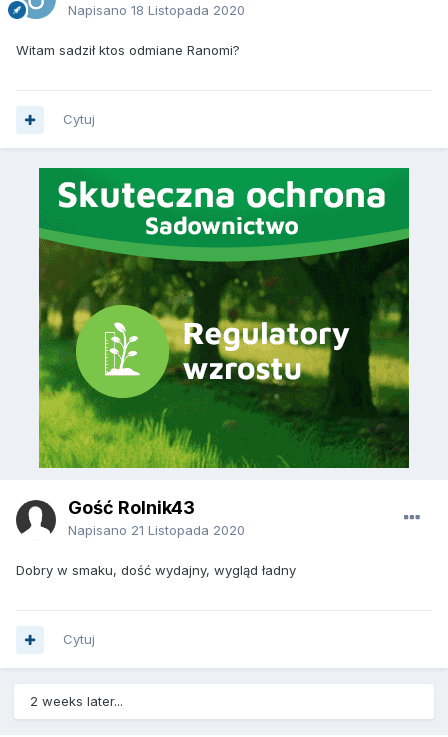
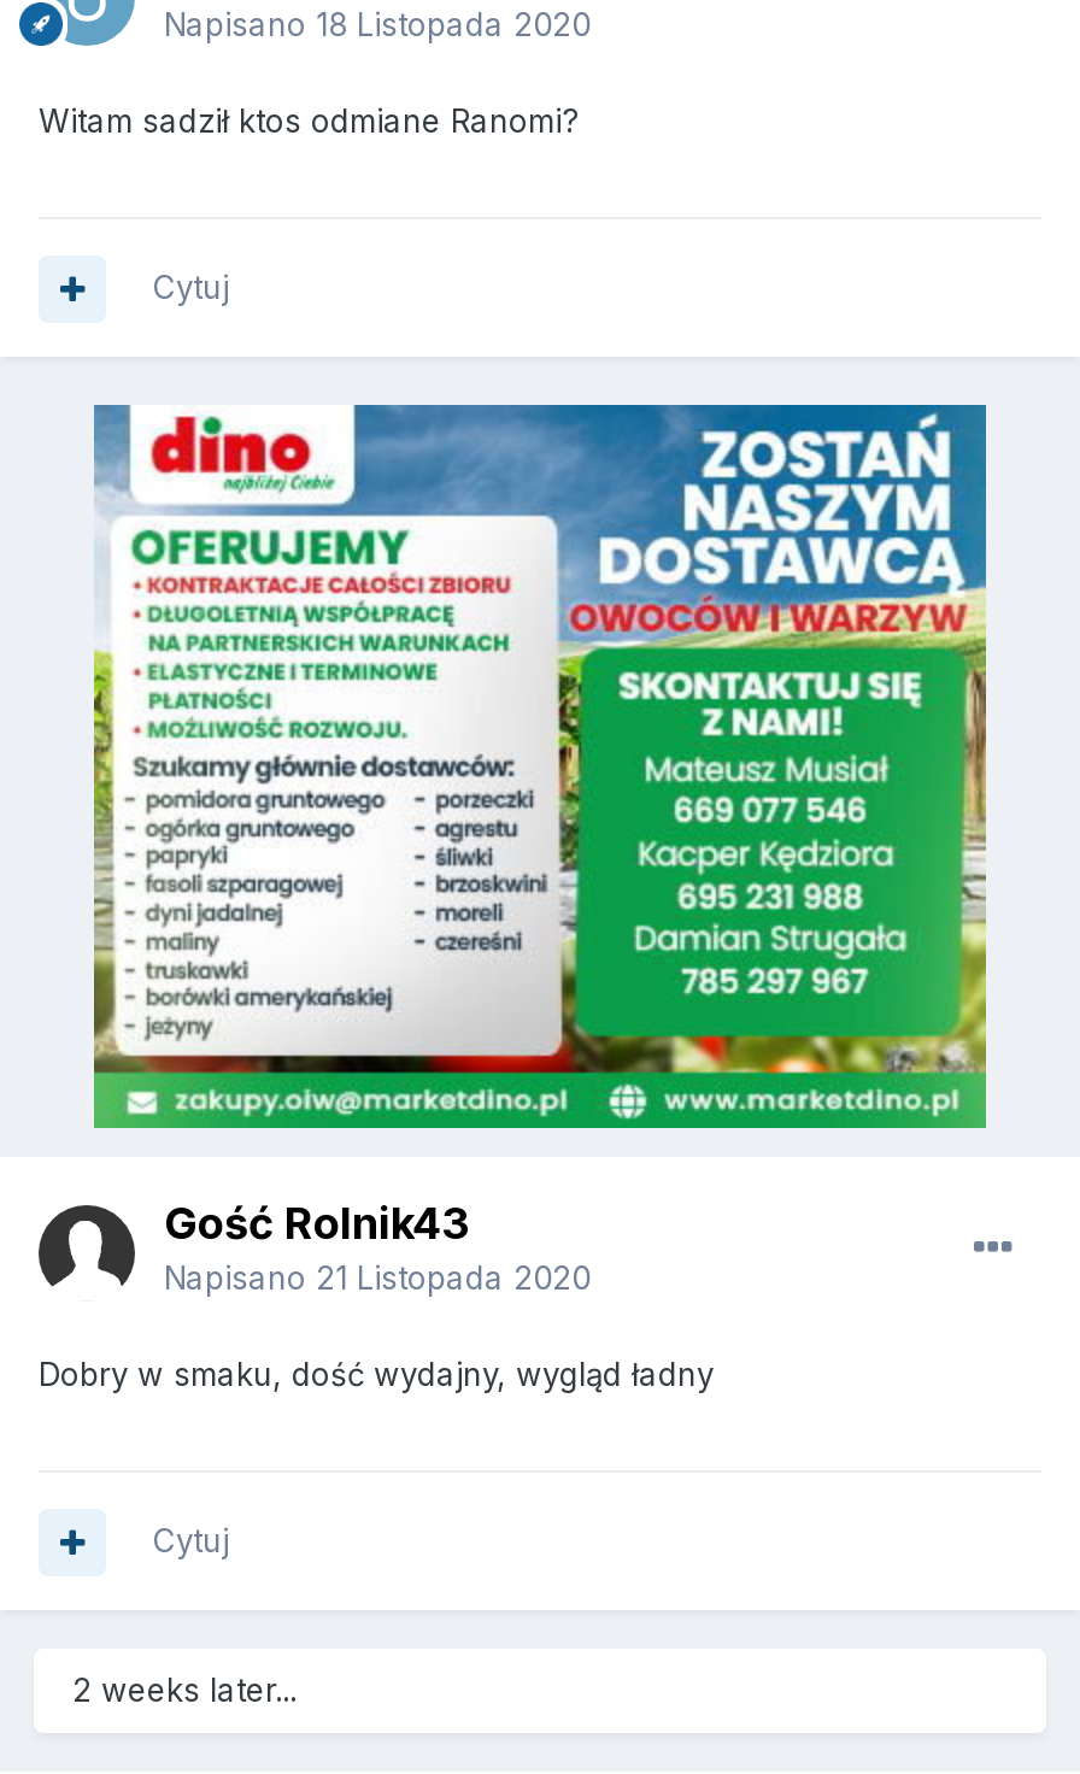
- [image]
+ [image]
